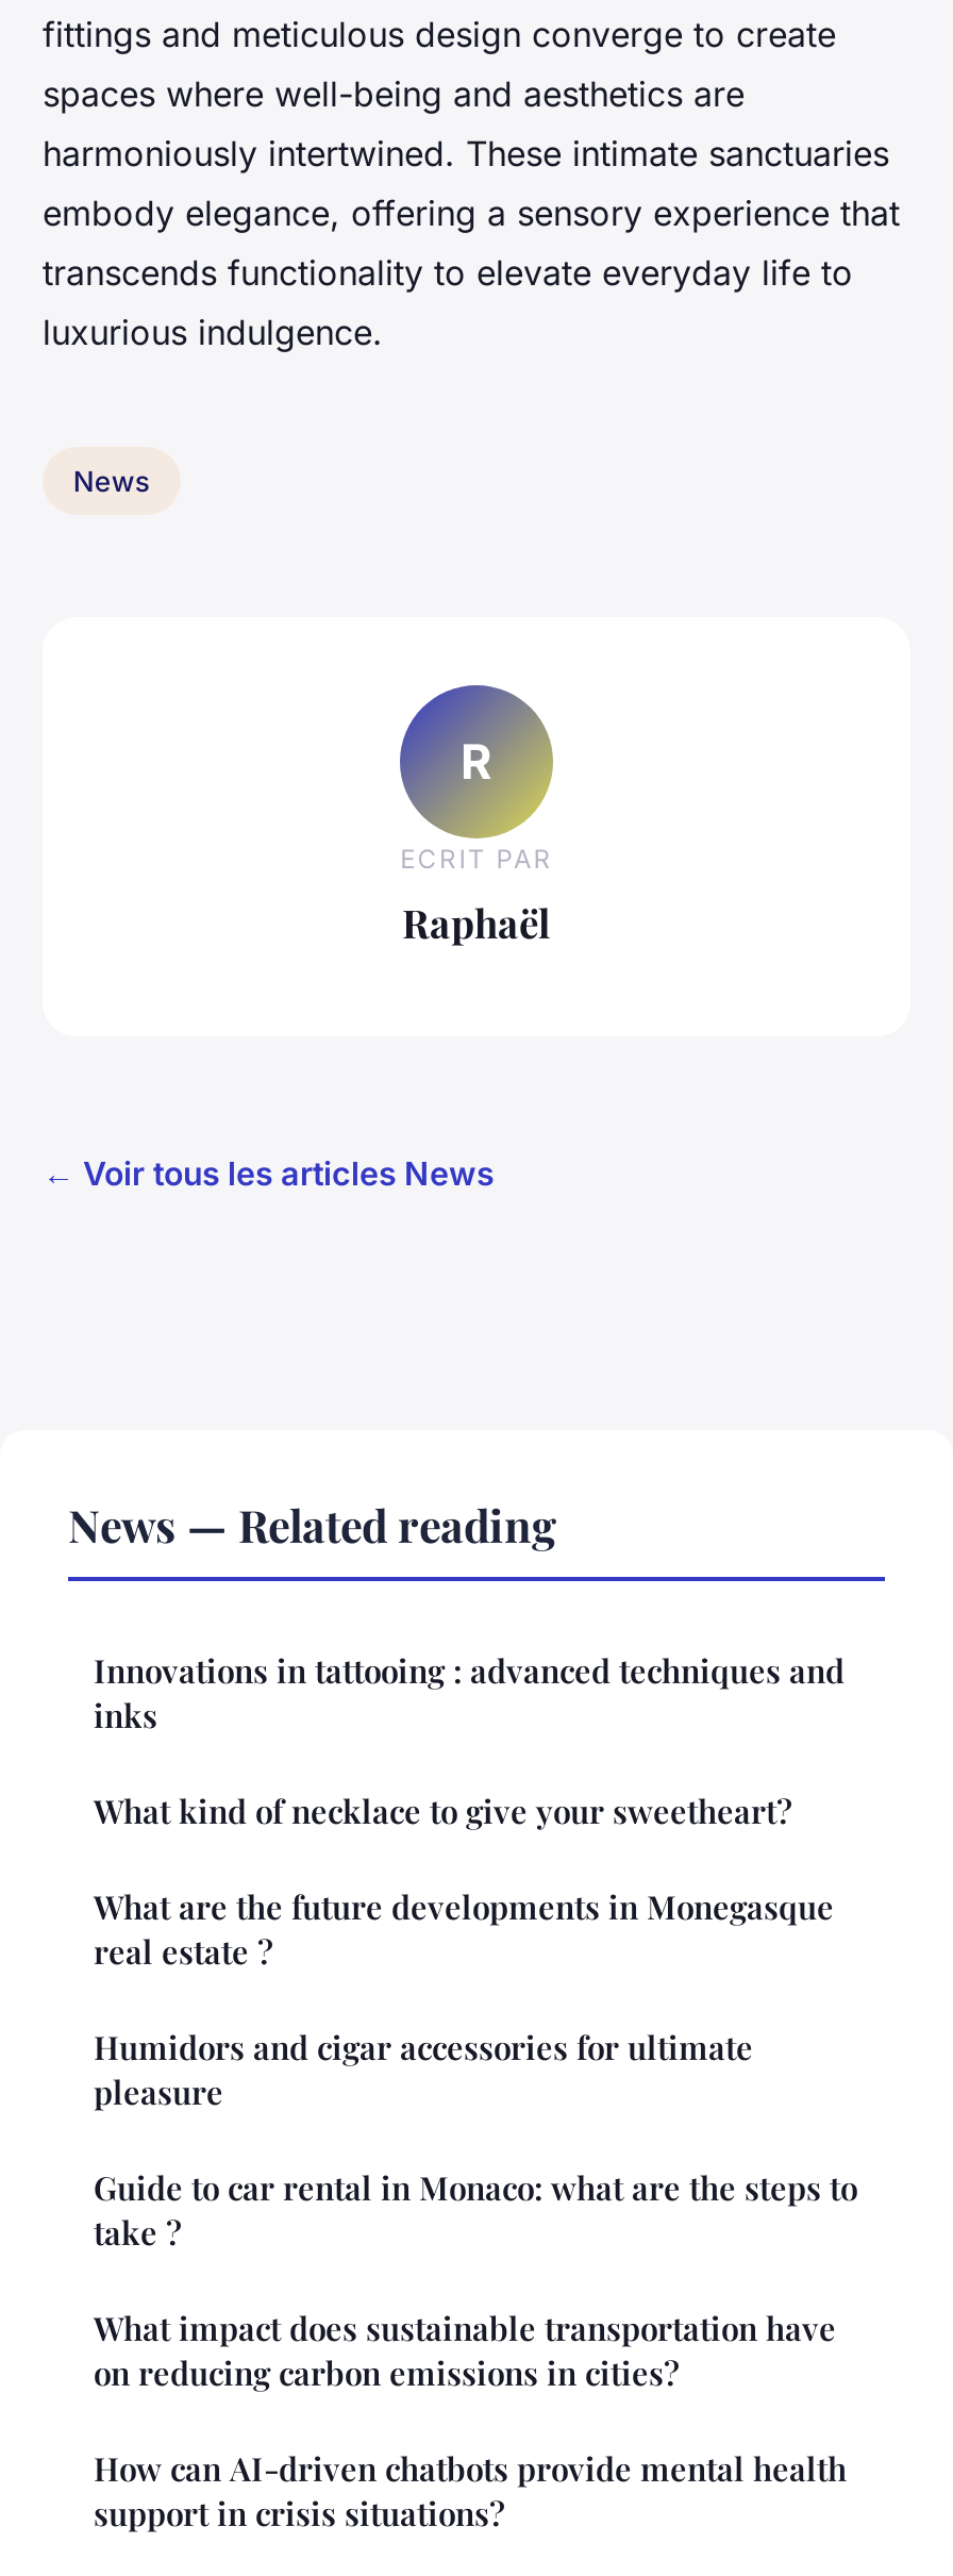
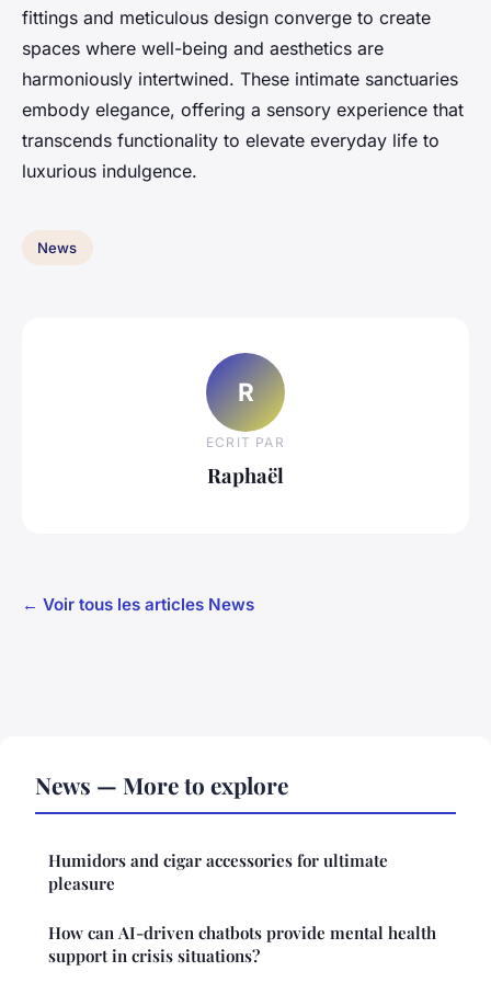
- News — Related reading
- Innovations in tattooing : advanced techniques and
- inks
- What kind of necklace to give your sweetheart?
- What are the future developments in Monegasque
- real estate ?
+ News — More to explore

- Guide to car rental in Monaco: what are the steps to
- take ?
- What impact does sustainable transportation have
- on reducing carbon emissions in cities?
